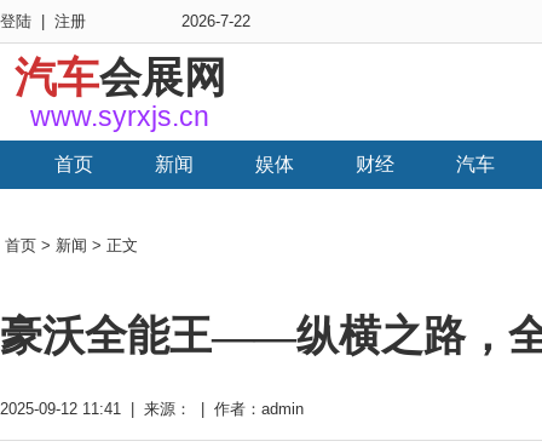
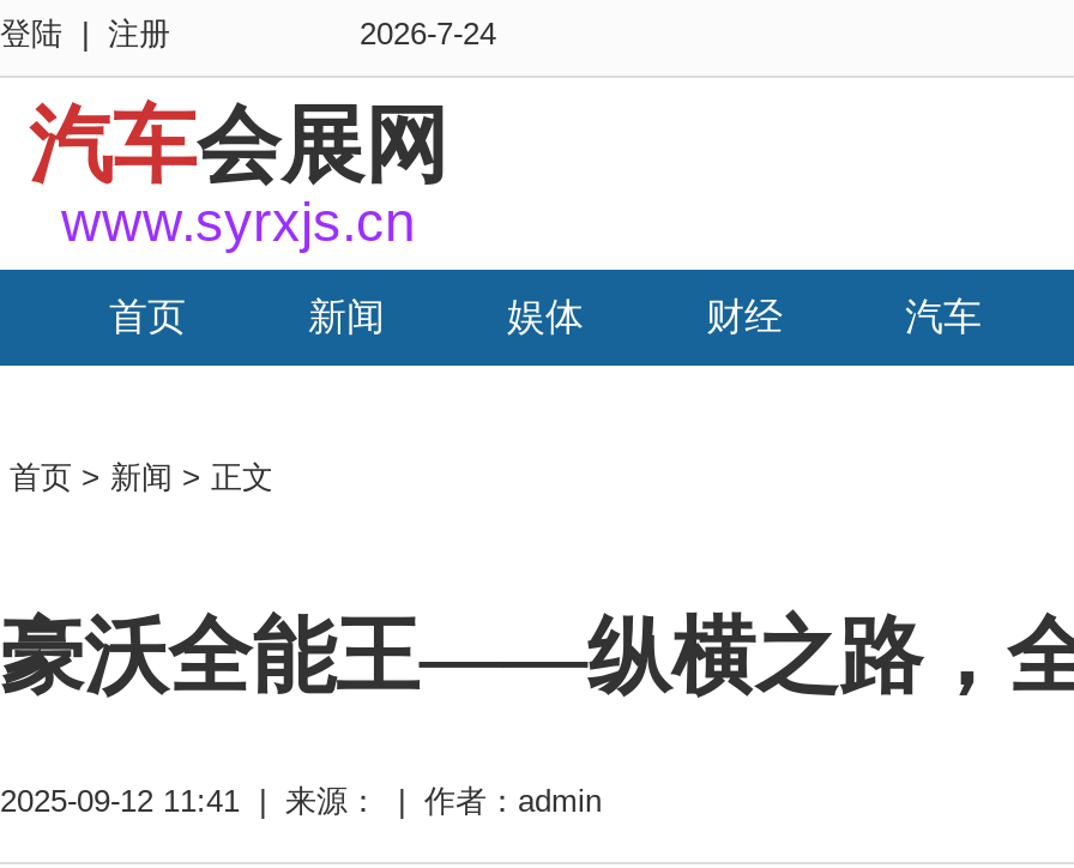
- 2026-7-22
+ 2026-7-24
